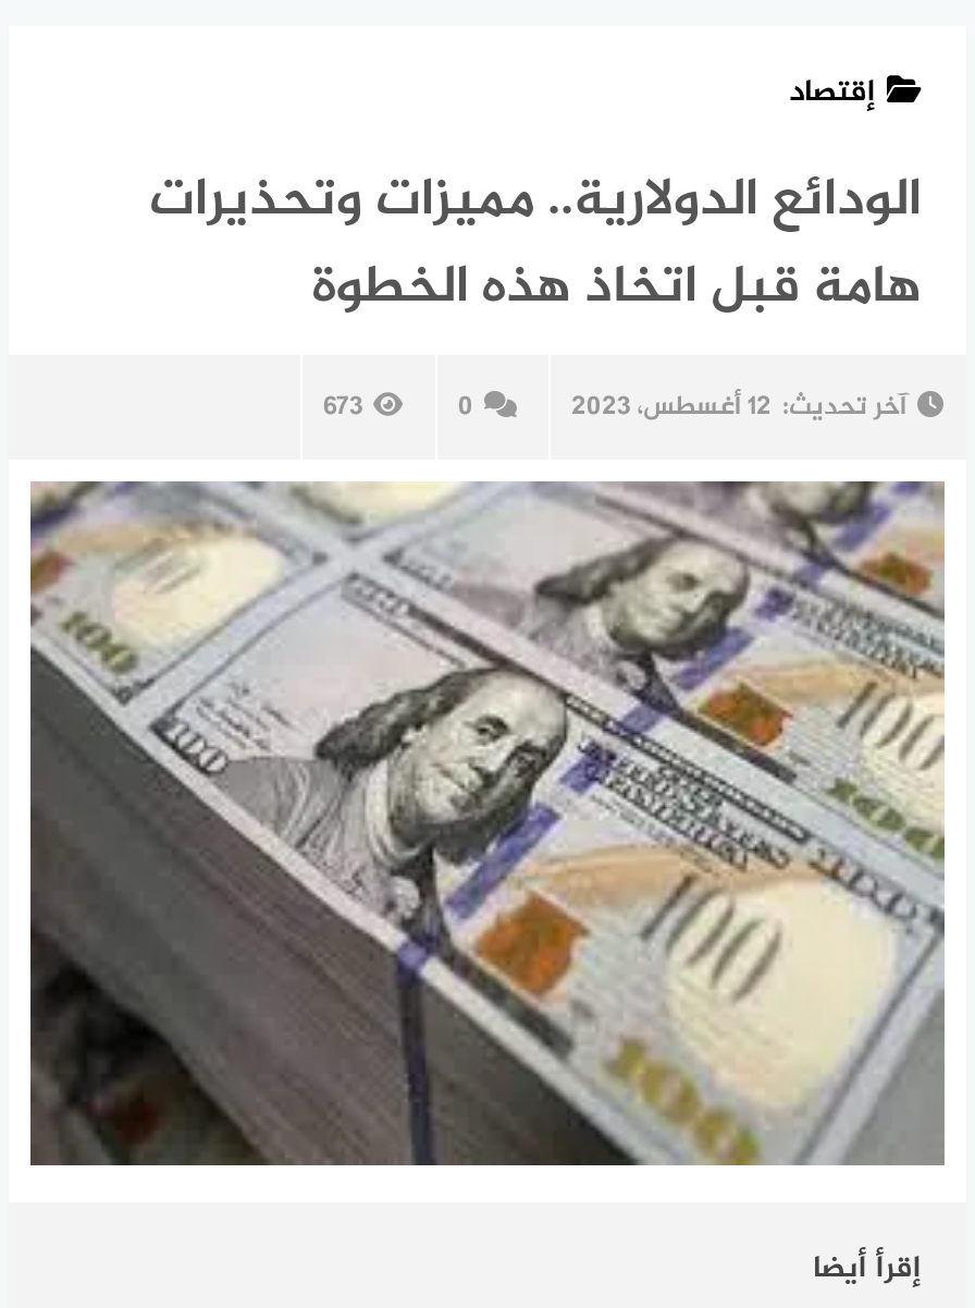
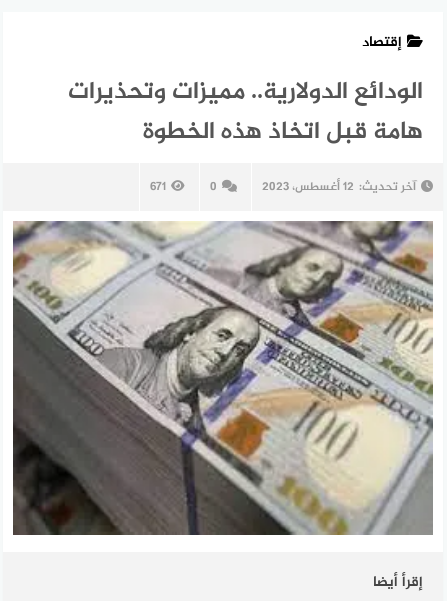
- 673
+ 671
